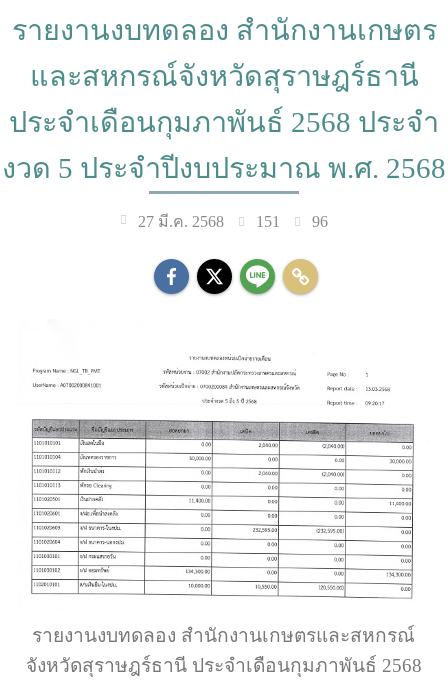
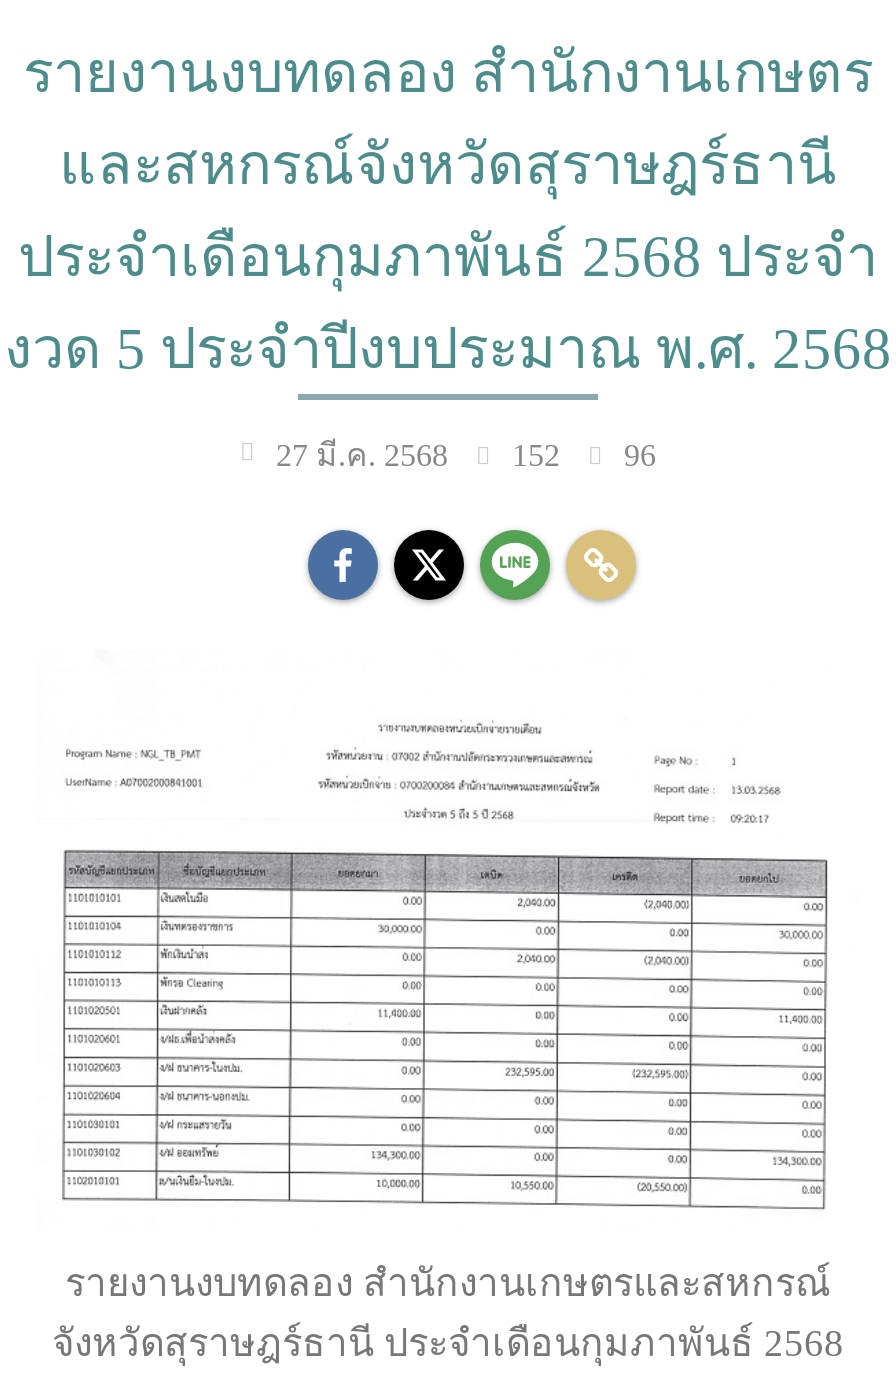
- 27 มี.ค. 2568 151 96
+ 27 มี.ค. 2568 152 96
